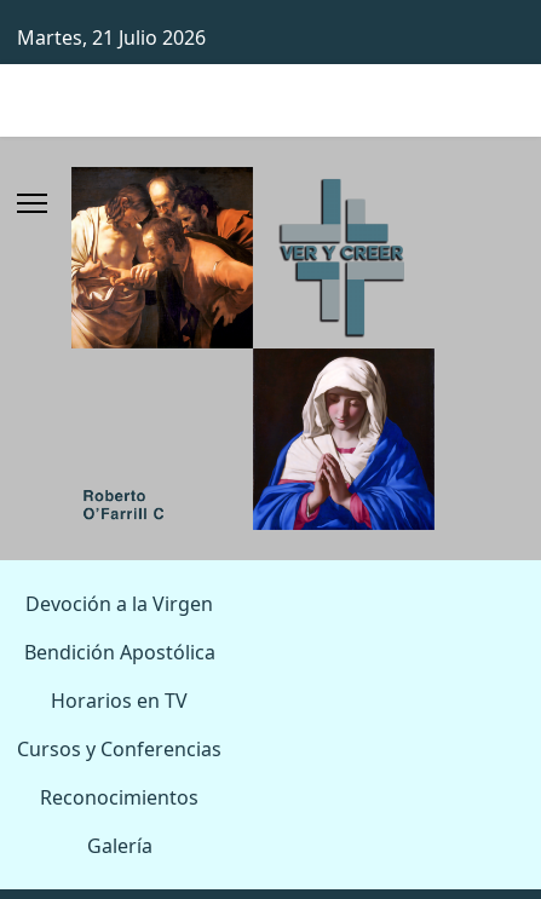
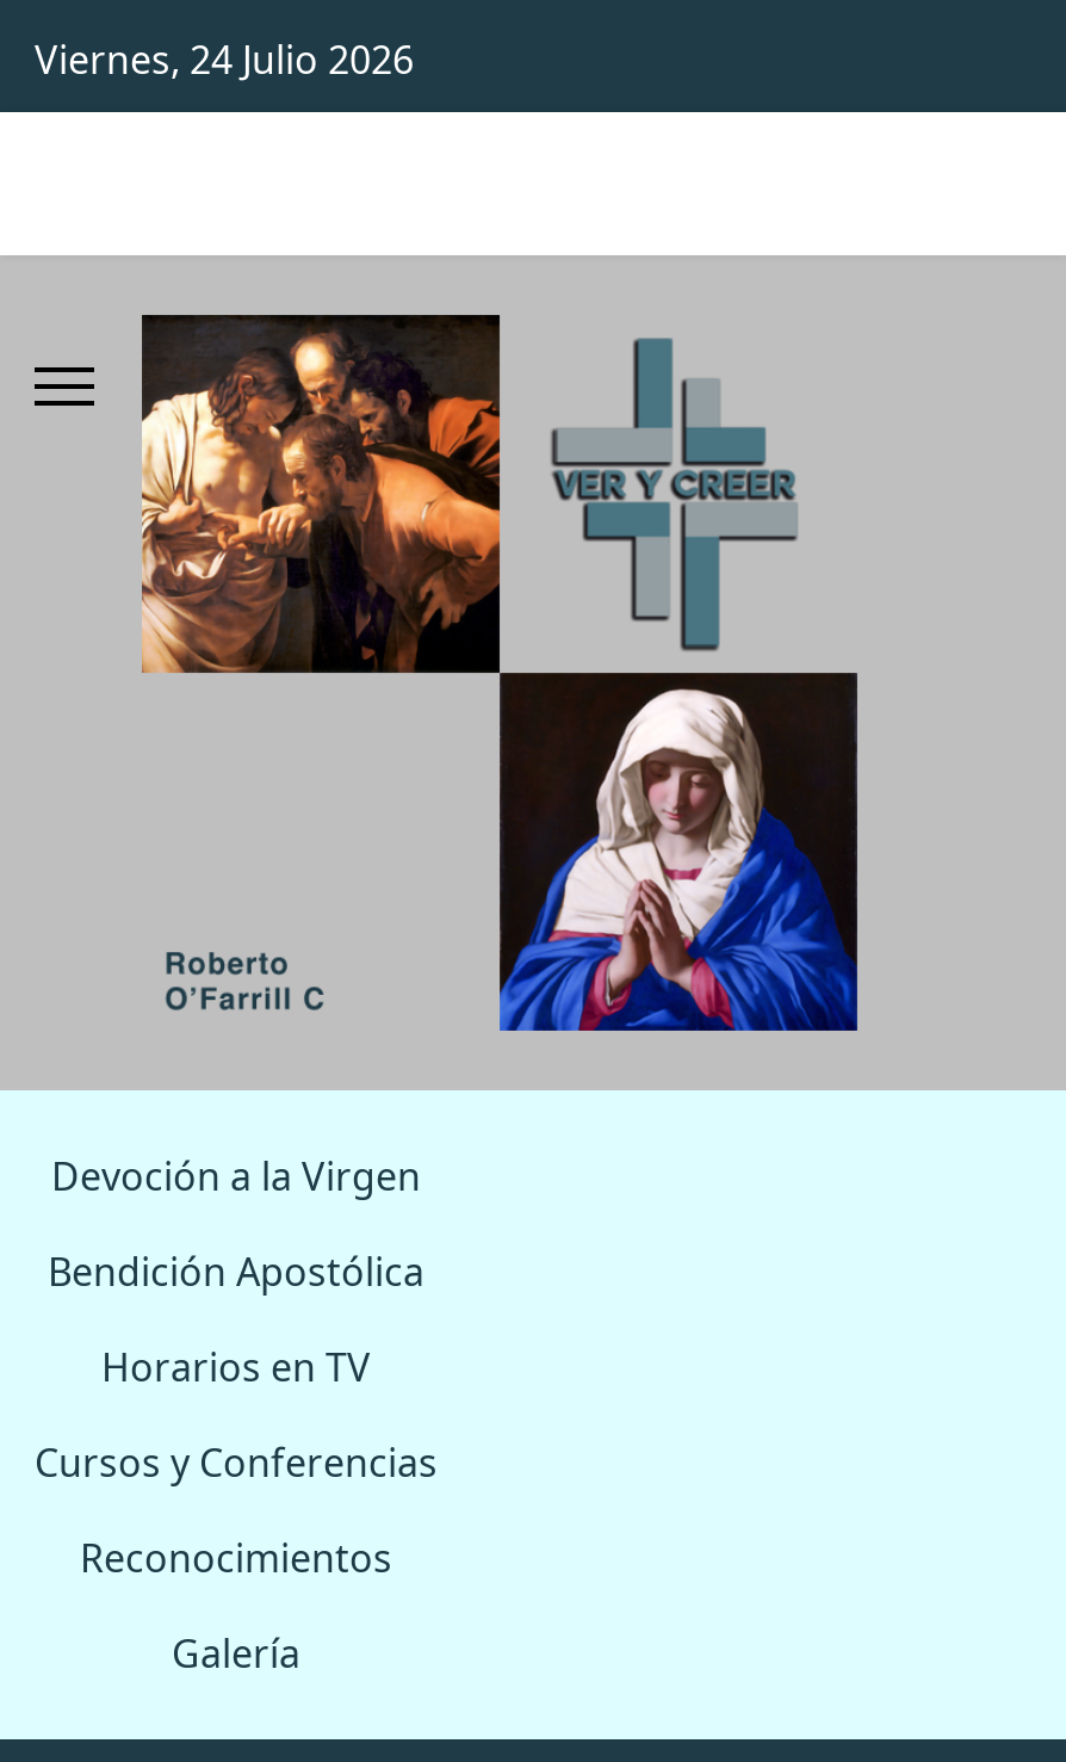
- Martes, 21 Julio 2026
+ Viernes, 24 Julio 2026
